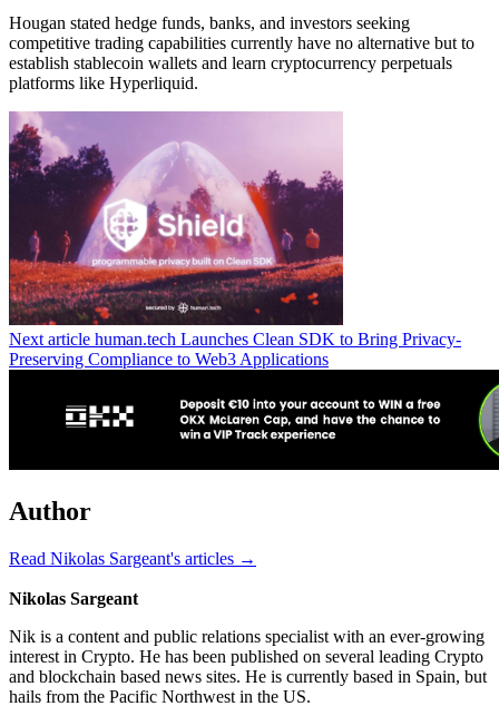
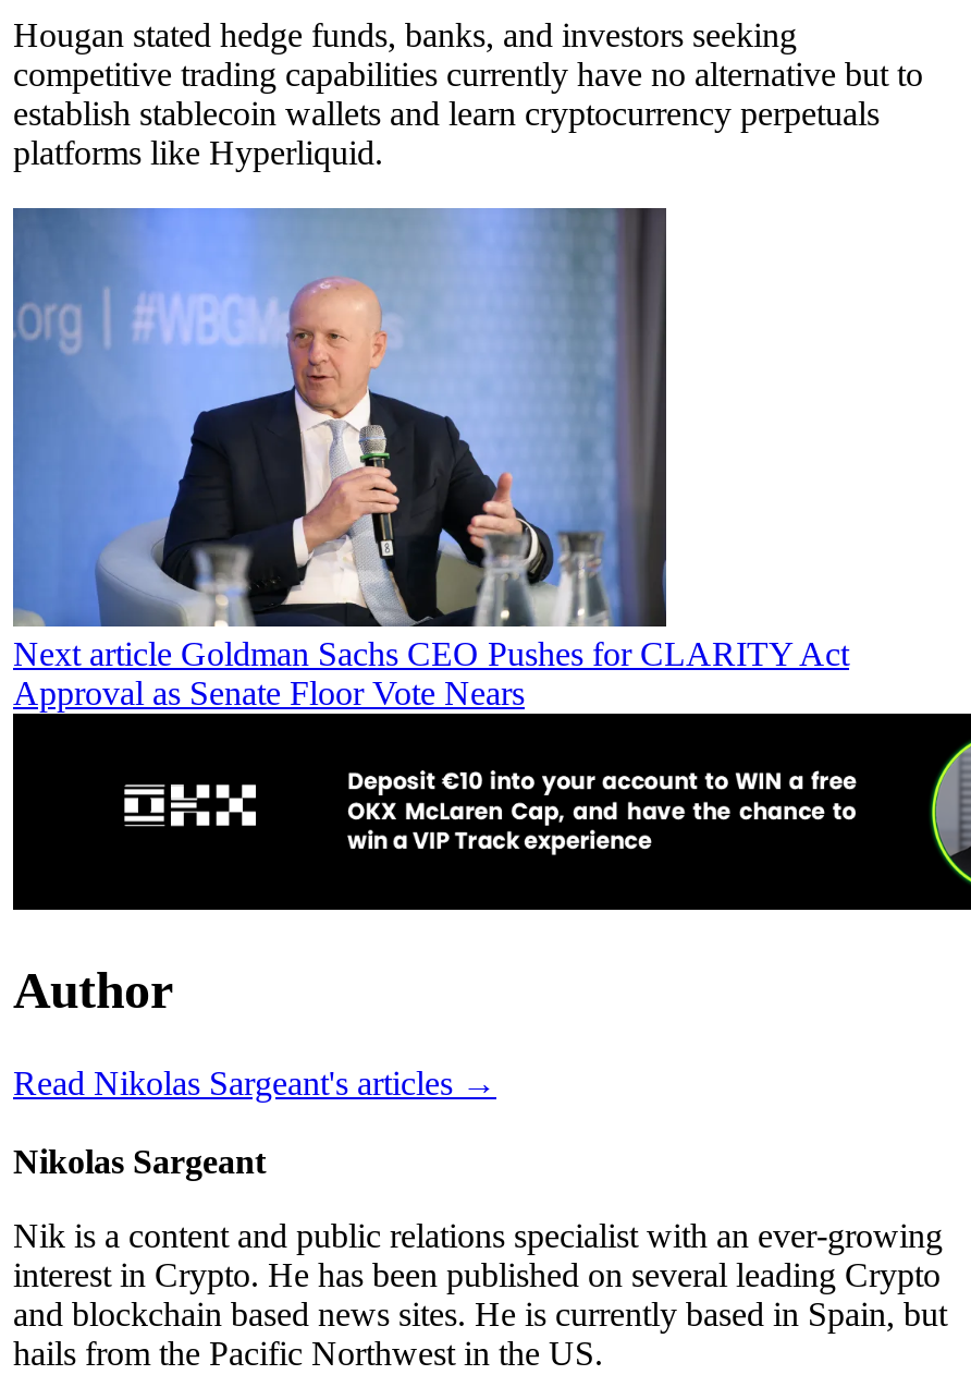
- [image]
- Next article human.tech Launches Clean SDK to Bring Privacy-
- Preserving Compliance to Web3 Applications
+ [image]
+ Next article Goldman Sachs CEO Pushes for CLARITY Act
+ Approval as Senate Floor Vote Nears
